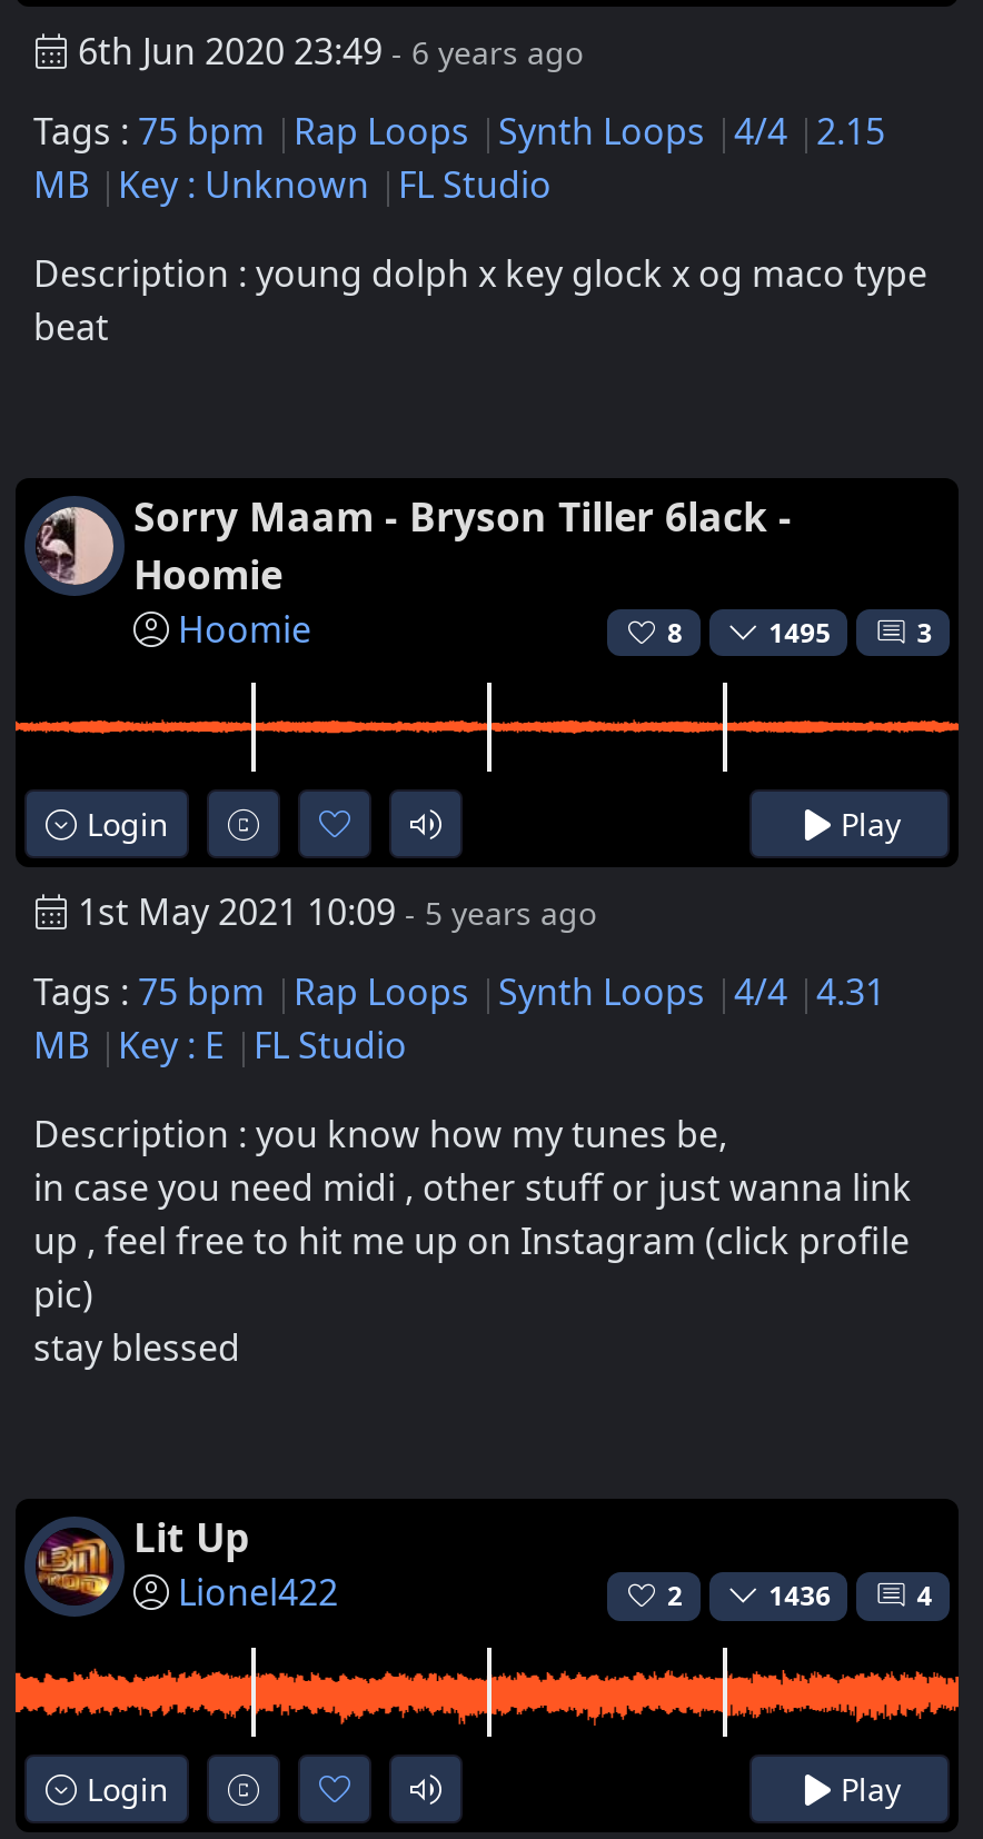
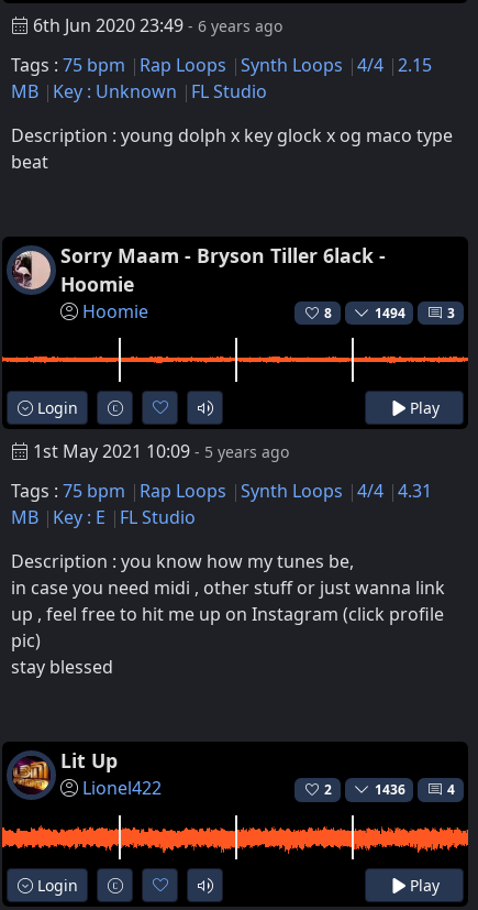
- 1495
+ 1494
